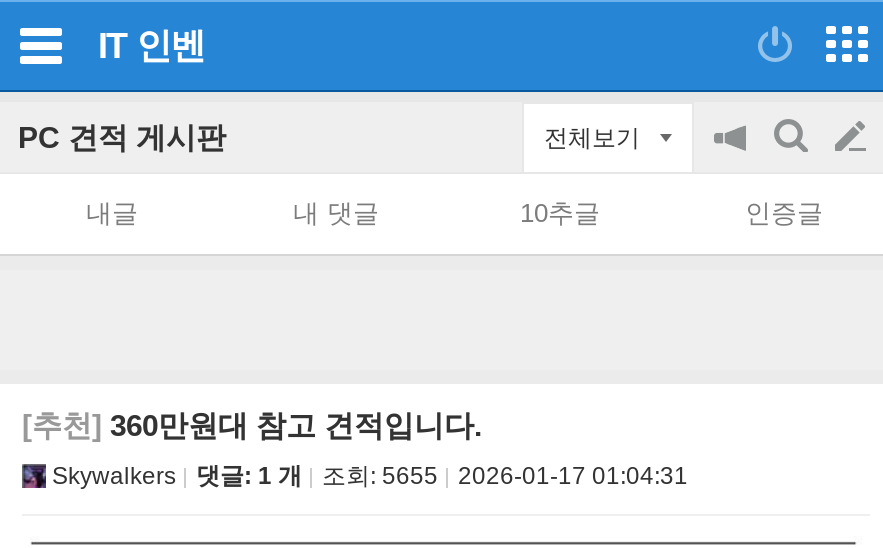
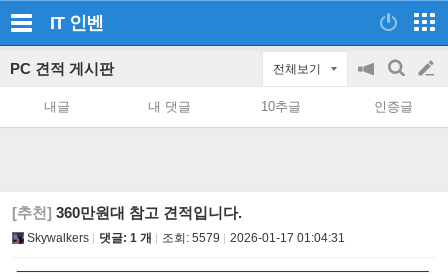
- Skywalkers 댓글: 1 개 조회: 5655 2026-01-17 01:04:31
+ Skywalkers 댓글: 1 개 조회: 5579 2026-01-17 01:04:31
